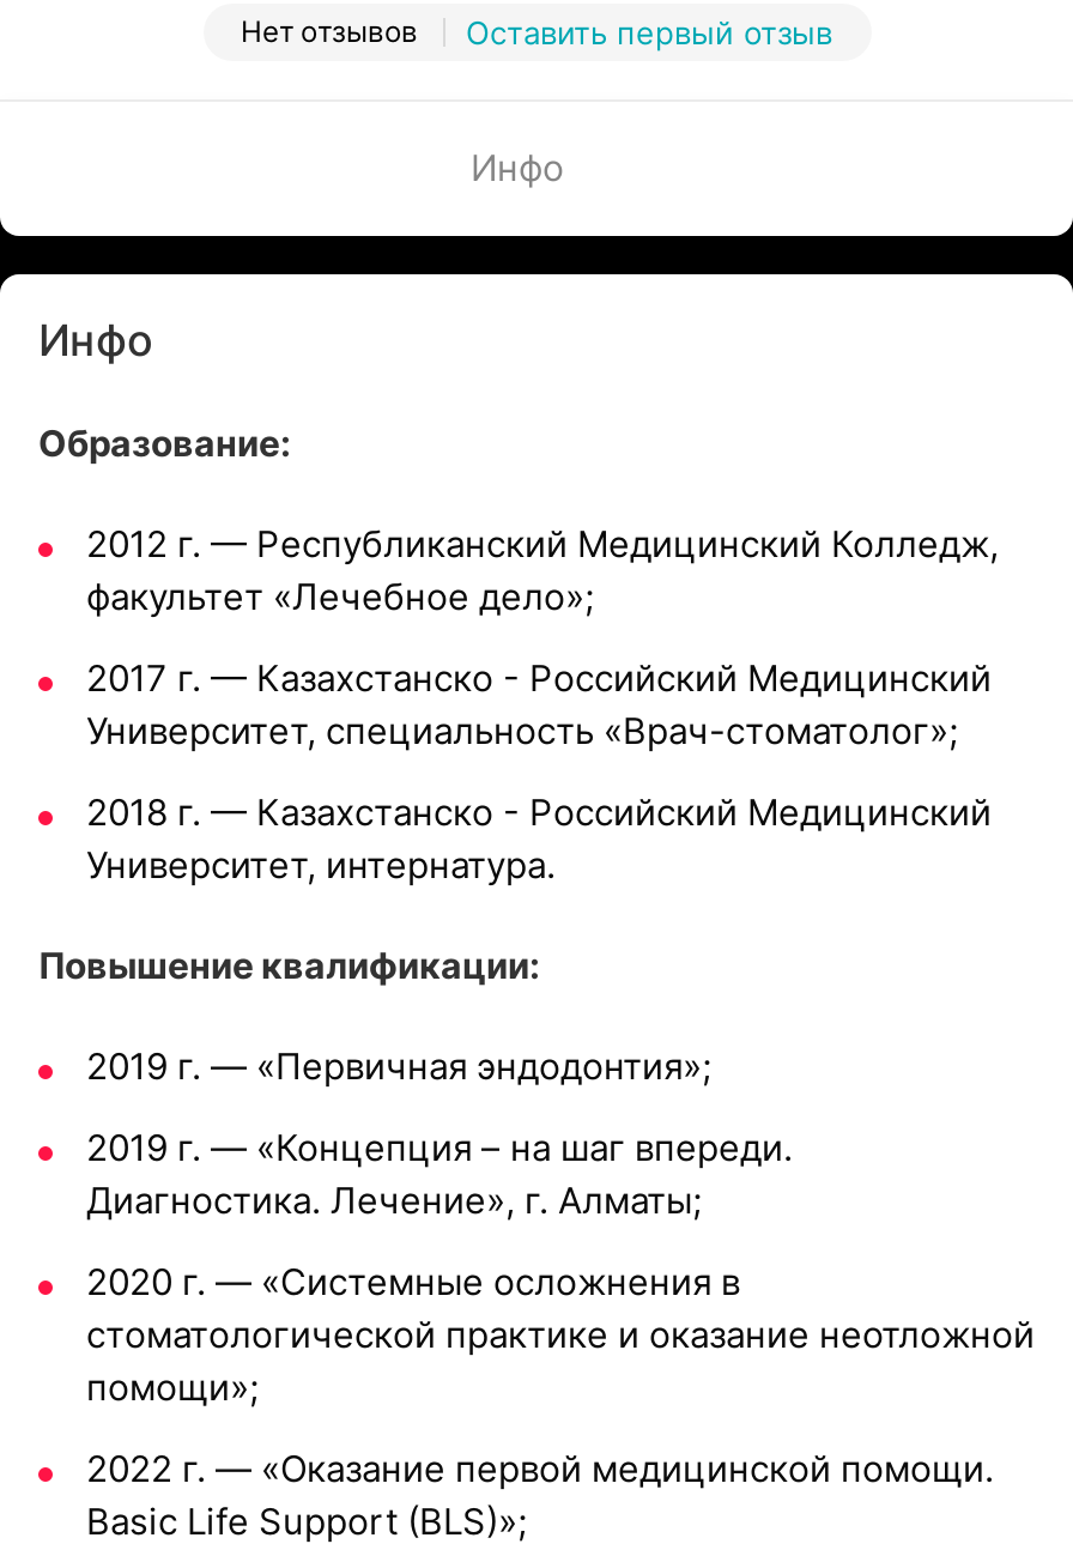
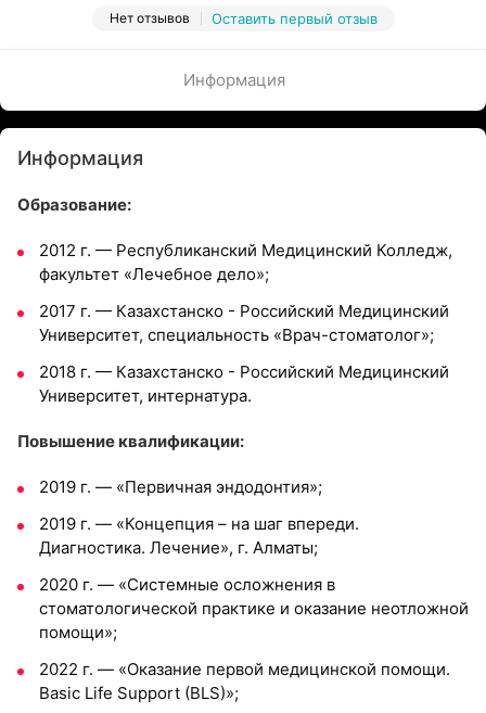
- Инфо
+ Информация

- Инфо
+ Информация
